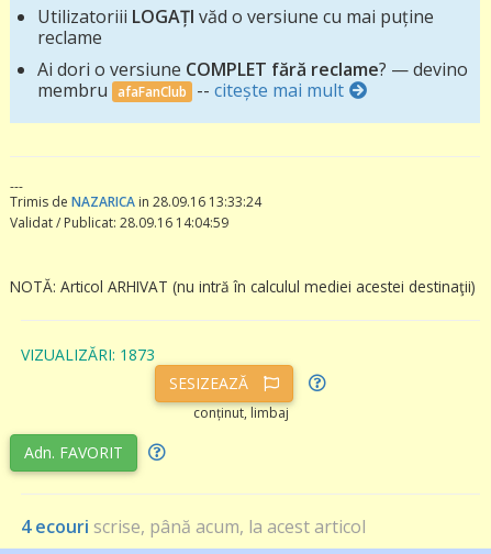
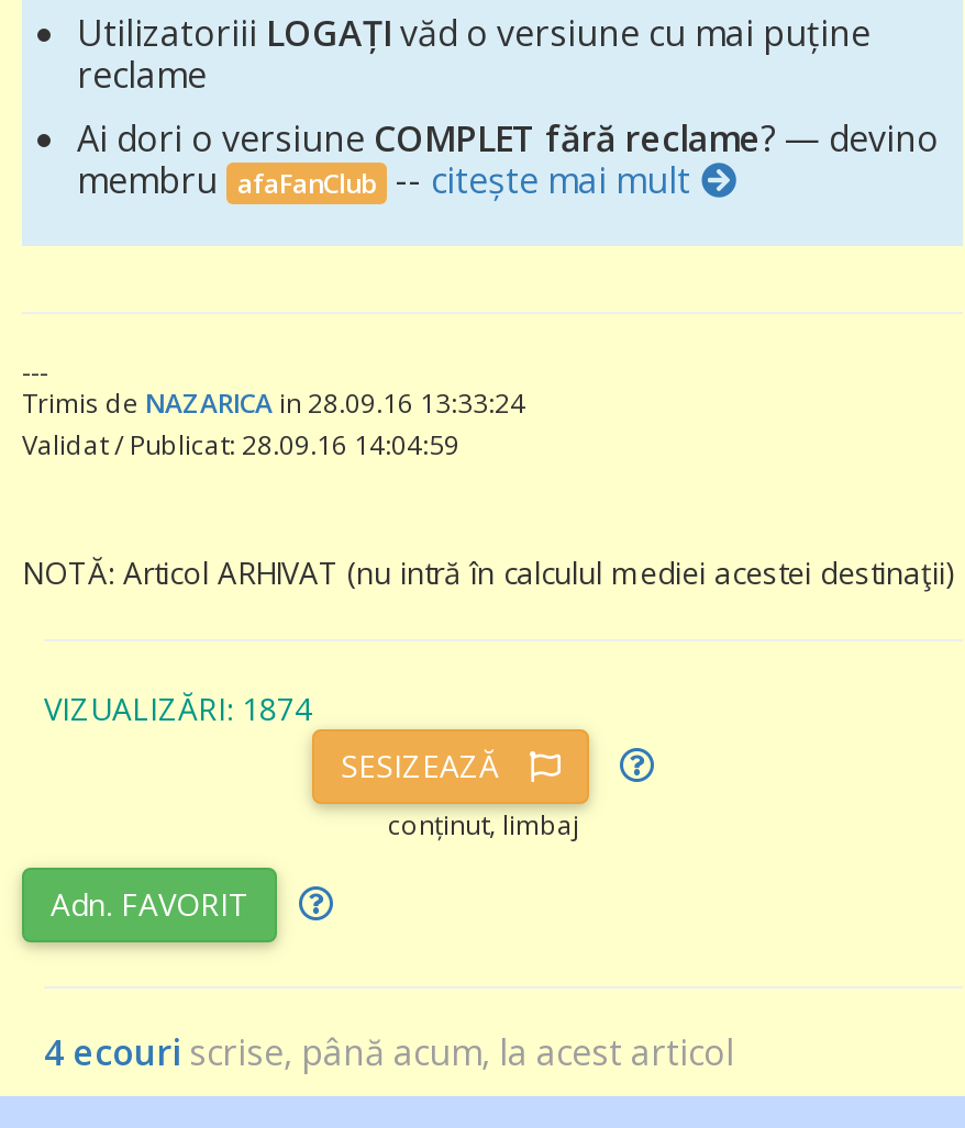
- VIZUALIZĂRI: 1873
+ VIZUALIZĂRI: 1874
